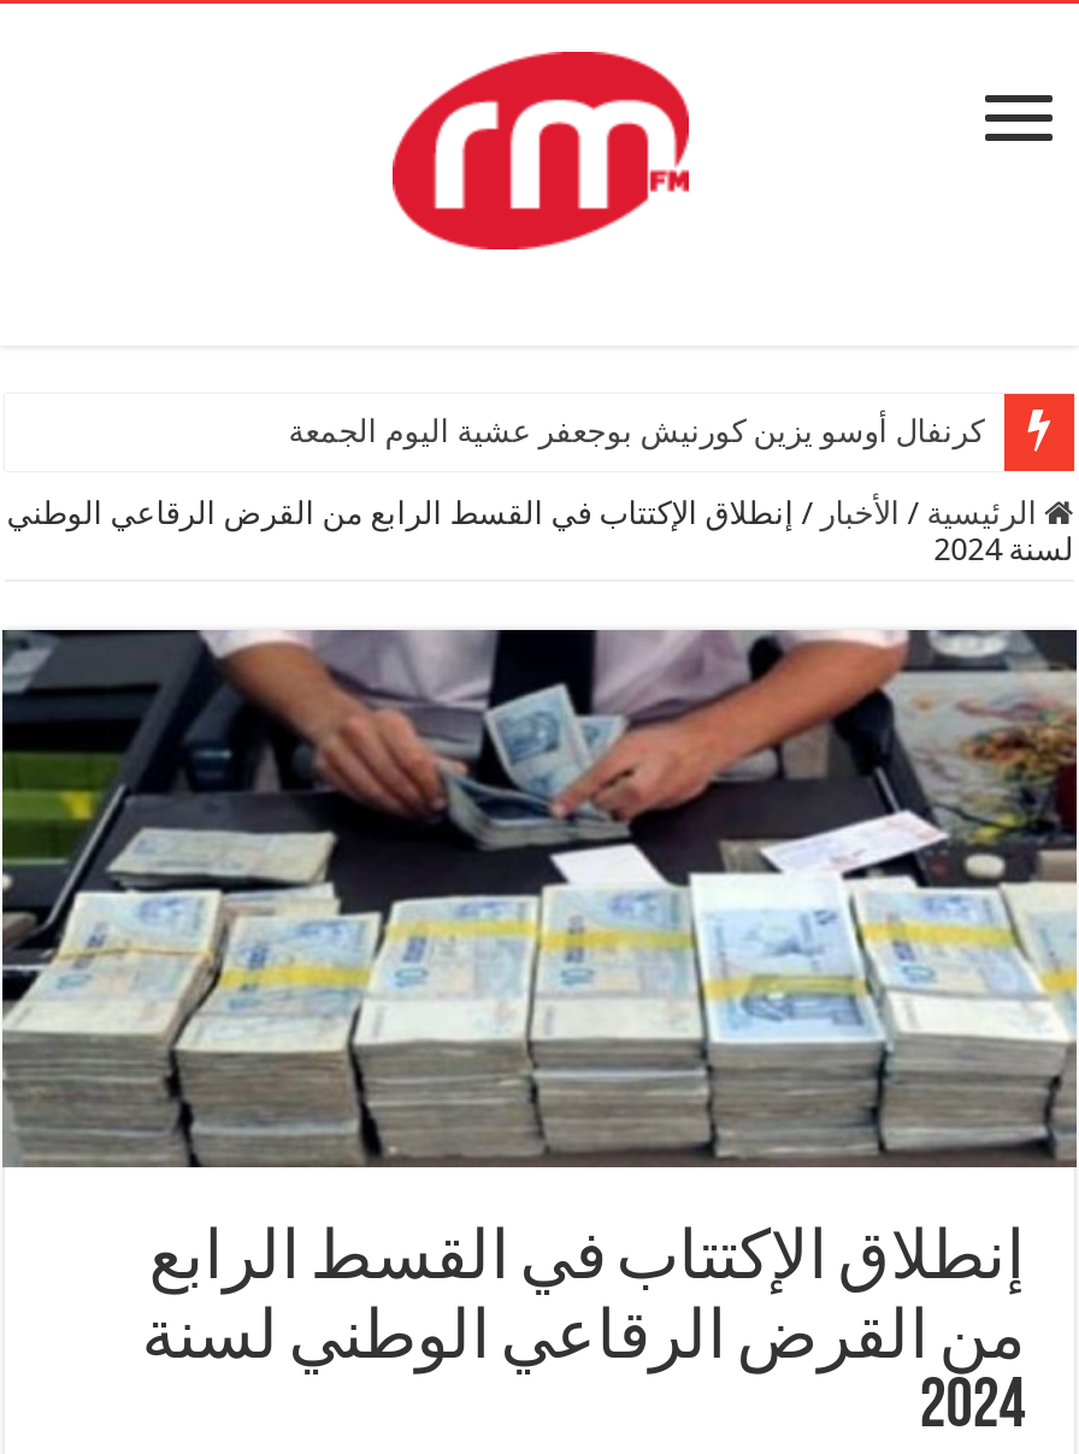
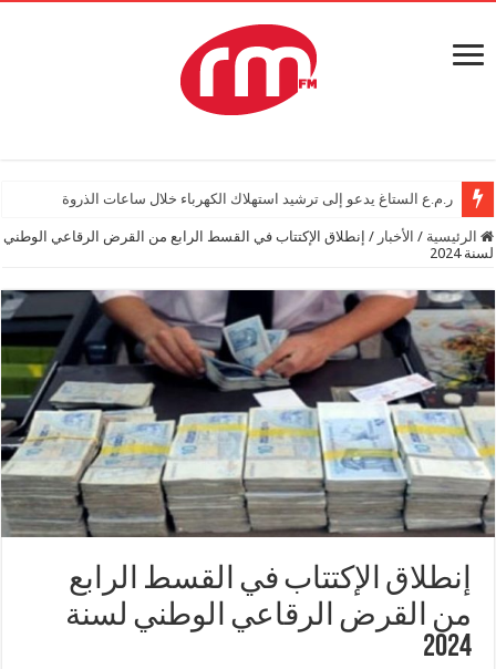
- كرنفال أوسو يزين كورنيش بوجعفر عشية اليوم الجمعة
+ ر.م.ع الستاغ يدعو إلى ترشيد استهلاك الكهرباء خلال ساعات الذروة
